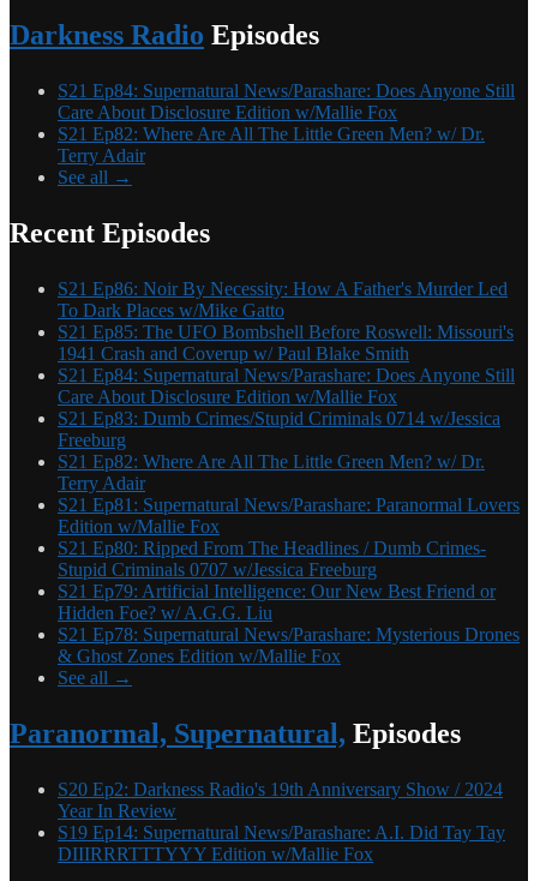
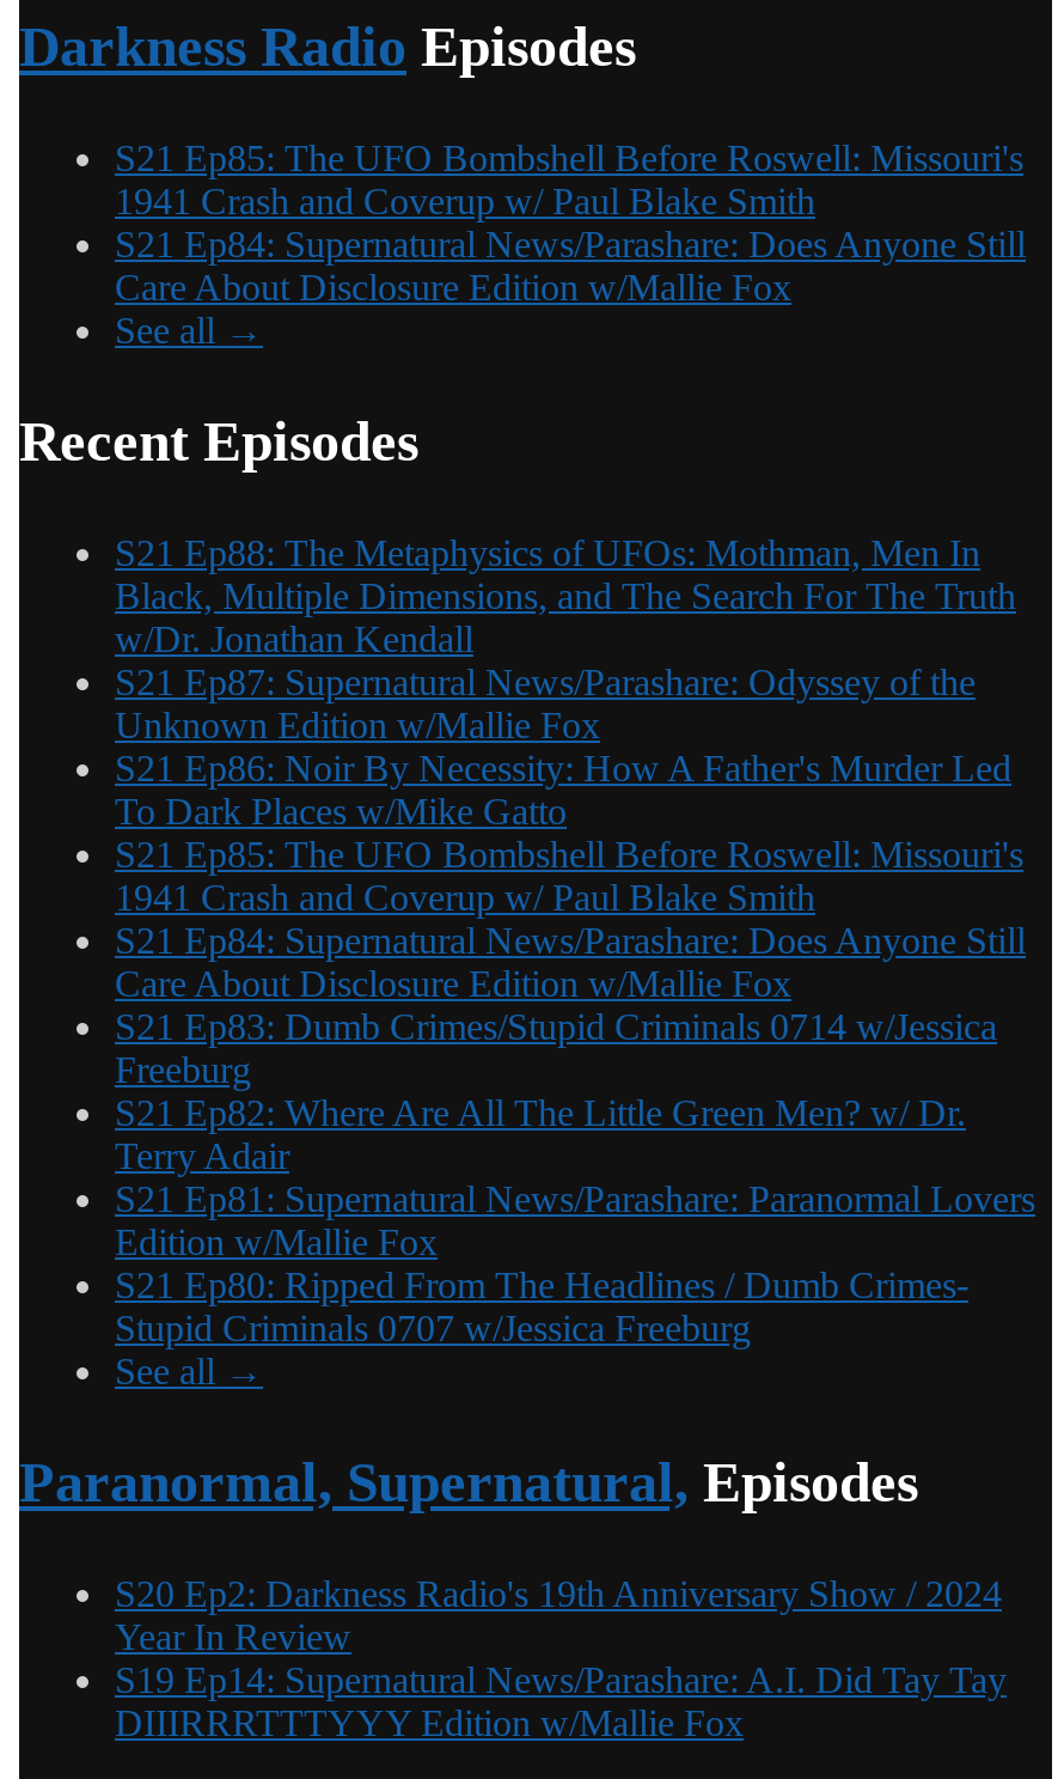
+ S21 Ep85: The UFO Bombshell Before Roswell: Missouri's
+ 1941 Crash and Coverup w/ Paul Blake Smith

moved down: S21 Ep84: Supernatural News/Parashare: Does Anyone Still | Care About Disclosure Edition w/Mallie Fox

- S21 Ep82: Where Are All The Little Green Men? w/ Dr.
- Terry Adair

+ S21 Ep88: The Metaphysics of UFOs: Mothman, Men In
+ Black, Multiple Dimensions, and The Search For The Truth
+ w/Dr. Jonathan Kendall
+ S21 Ep87: Supernatural News/Parashare: Odyssey of the
+ Unknown Edition w/Mallie Fox

moved down: S21 Ep86: Noir By Necessity: How A Father's Murder Led | To Dark Places w/Mike Gatto | S21 Ep85: The UFO Bombshell Before Roswell: Missouri's | ... | S21 Ep80: Ripped From The Headlines / Dumb Crimes- | Stupid Criminals 0707 w/Jessica Freeburg

- S21 Ep79: Artificial Intelligence: Our New Best Friend or
- Hidden Foe? w/ A.G.G. Liu
- S21 Ep78: Supernatural News/Parashare: Mysterious Drones
- & Ghost Zones Edition w/Mallie Fox
